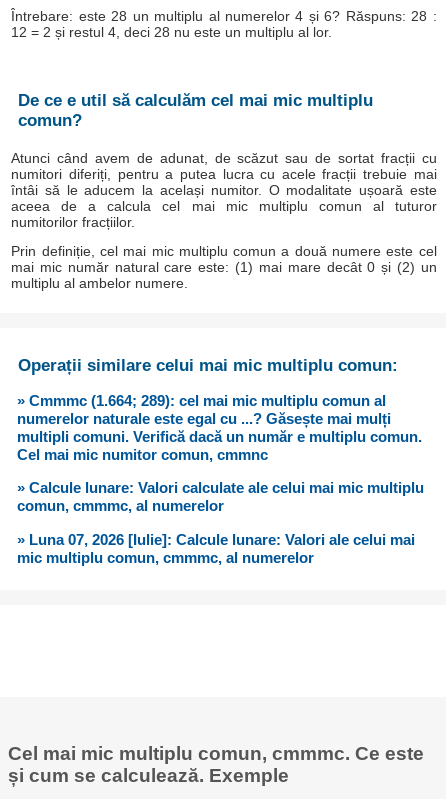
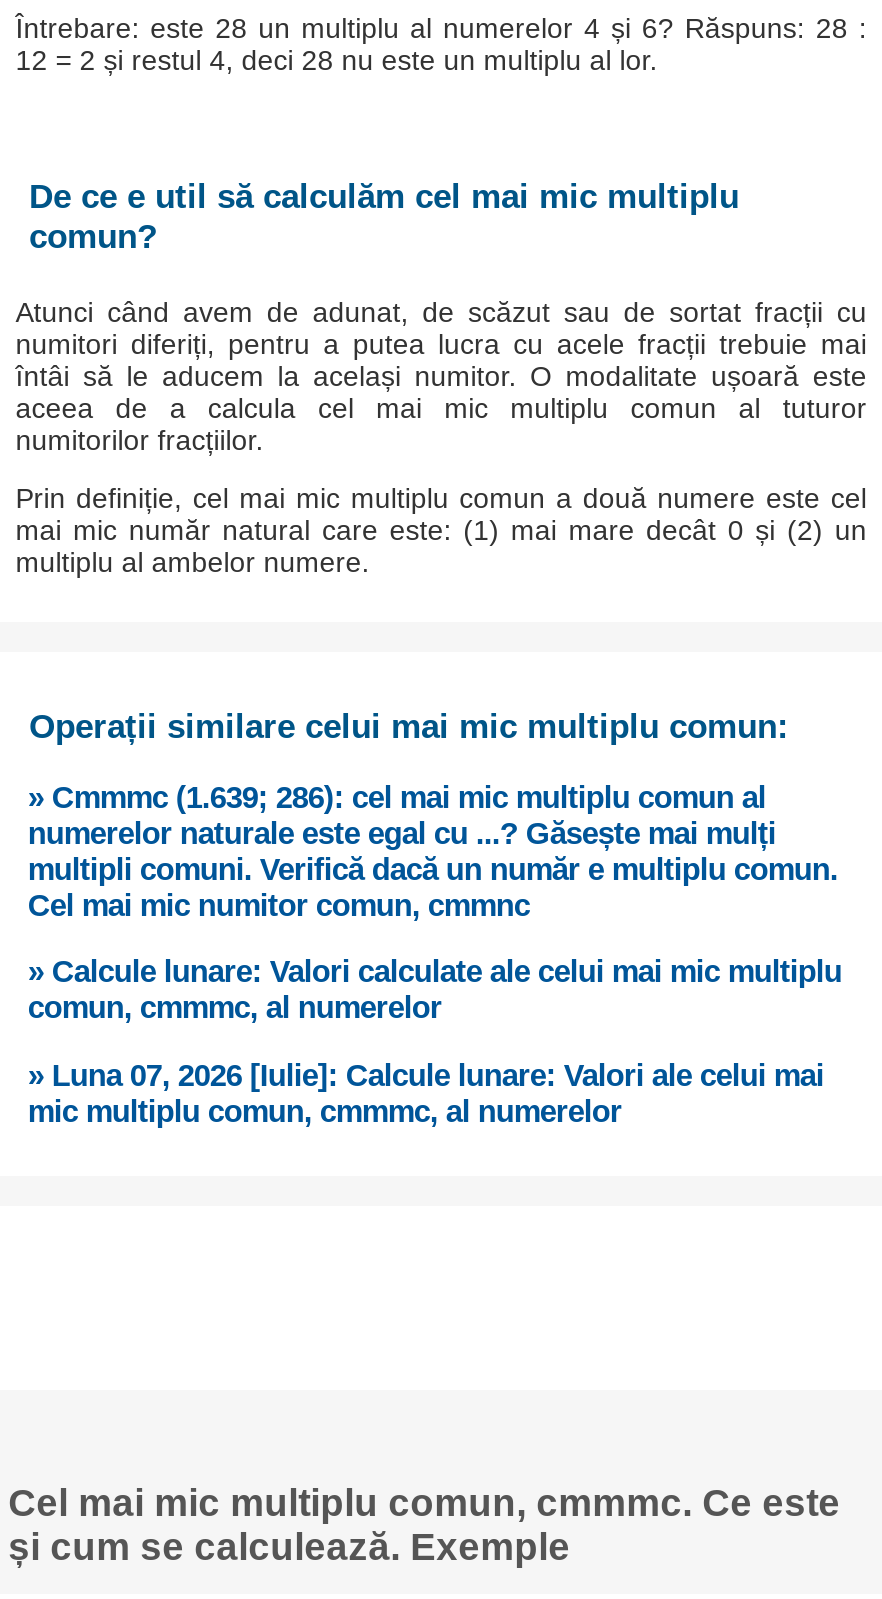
- » Cmmmc (1.664; 289): cel mai mic multiplu comun al
+ » Cmmmc (1.639; 286): cel mai mic multiplu comun al
